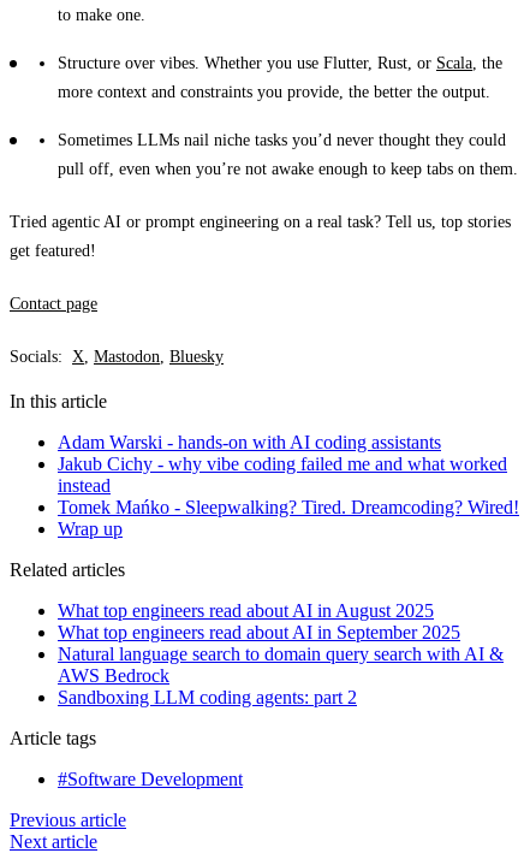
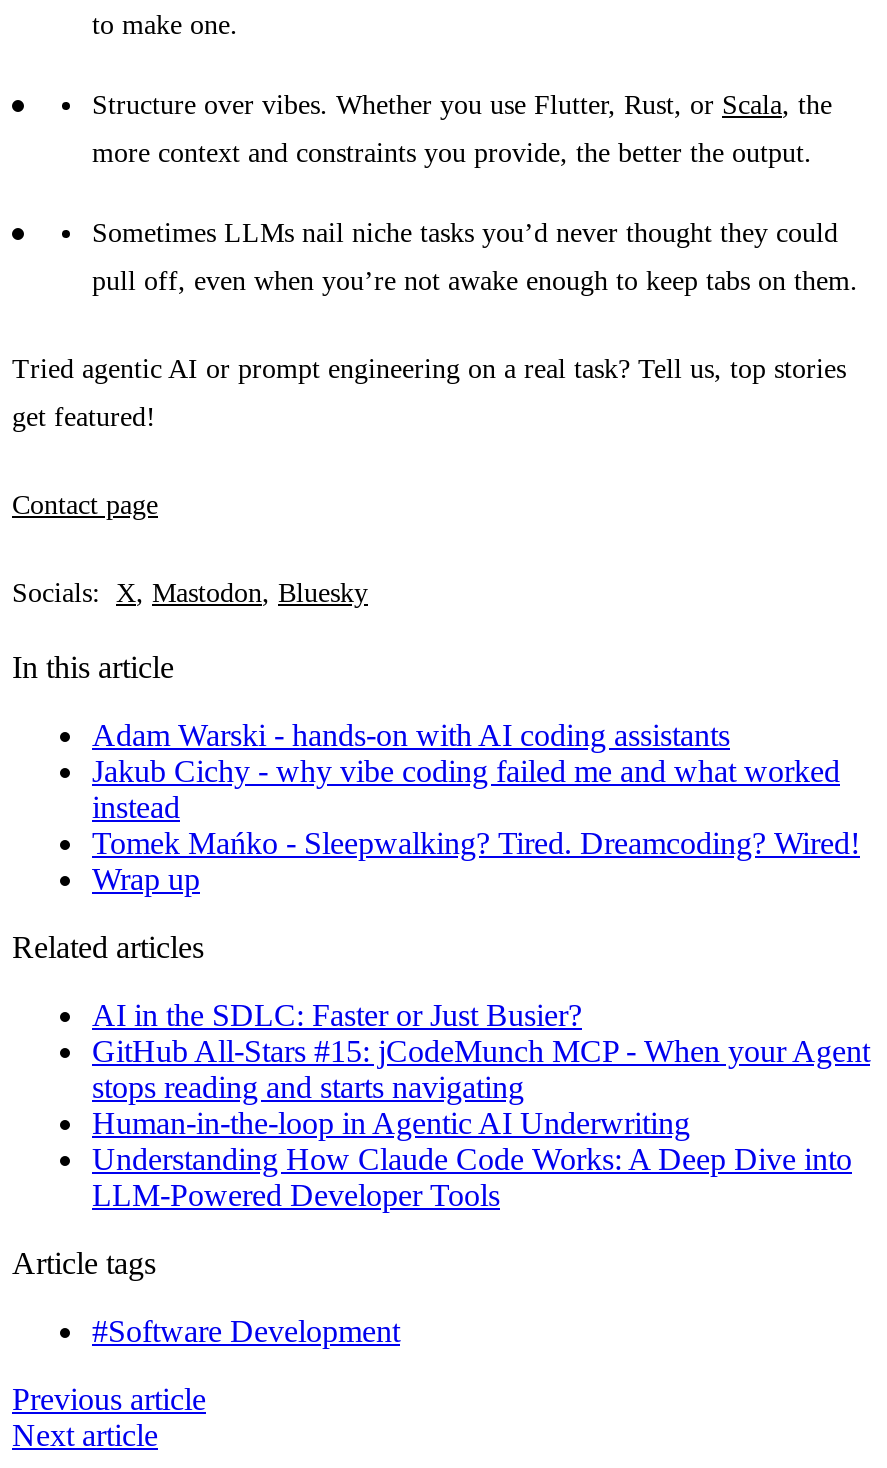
- What top engineers read about AI in August 2025
- What top engineers read about AI in September 2025
- Natural language search to domain query search with AI &
- AWS Bedrock
- Sandboxing LLM coding agents: part 2
+ AI in the SDLC: Faster or Just Busier?
+ GitHub All-Stars #15: jCodeMunch MCP - When your Agent
+ stops reading and starts navigating
+ Human-in-the-loop in Agentic AI Underwriting
+ Understanding How Claude Code Works: A Deep Dive into
+ LLM-Powered Developer Tools
